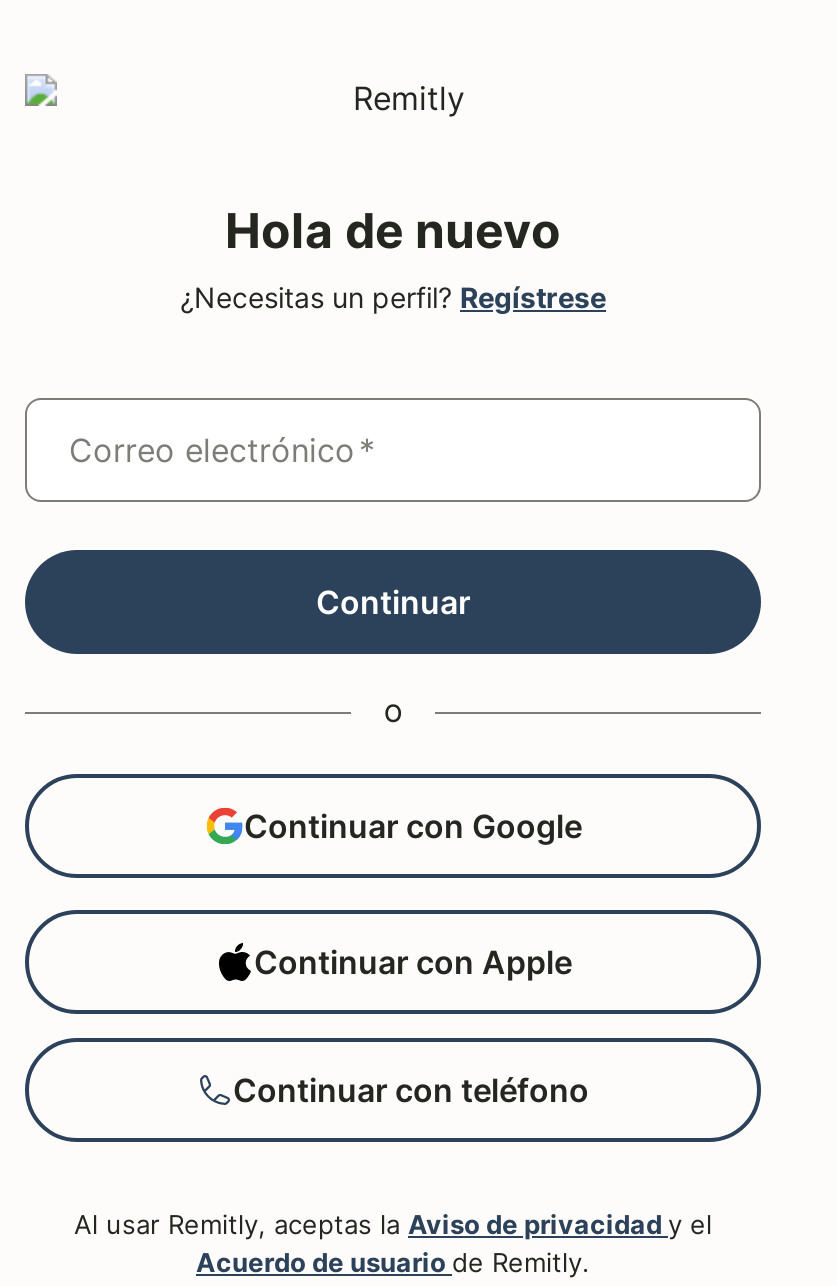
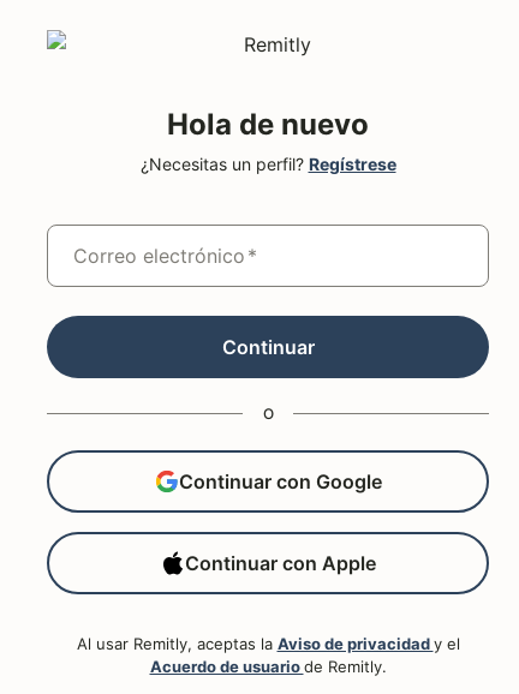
- Continuar con teléfono
